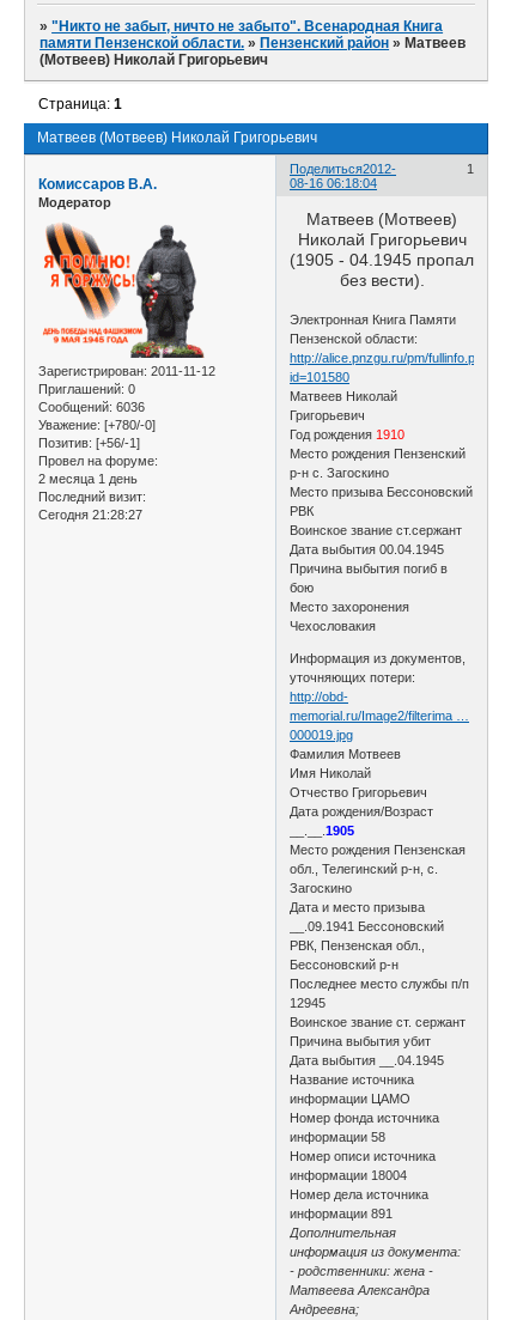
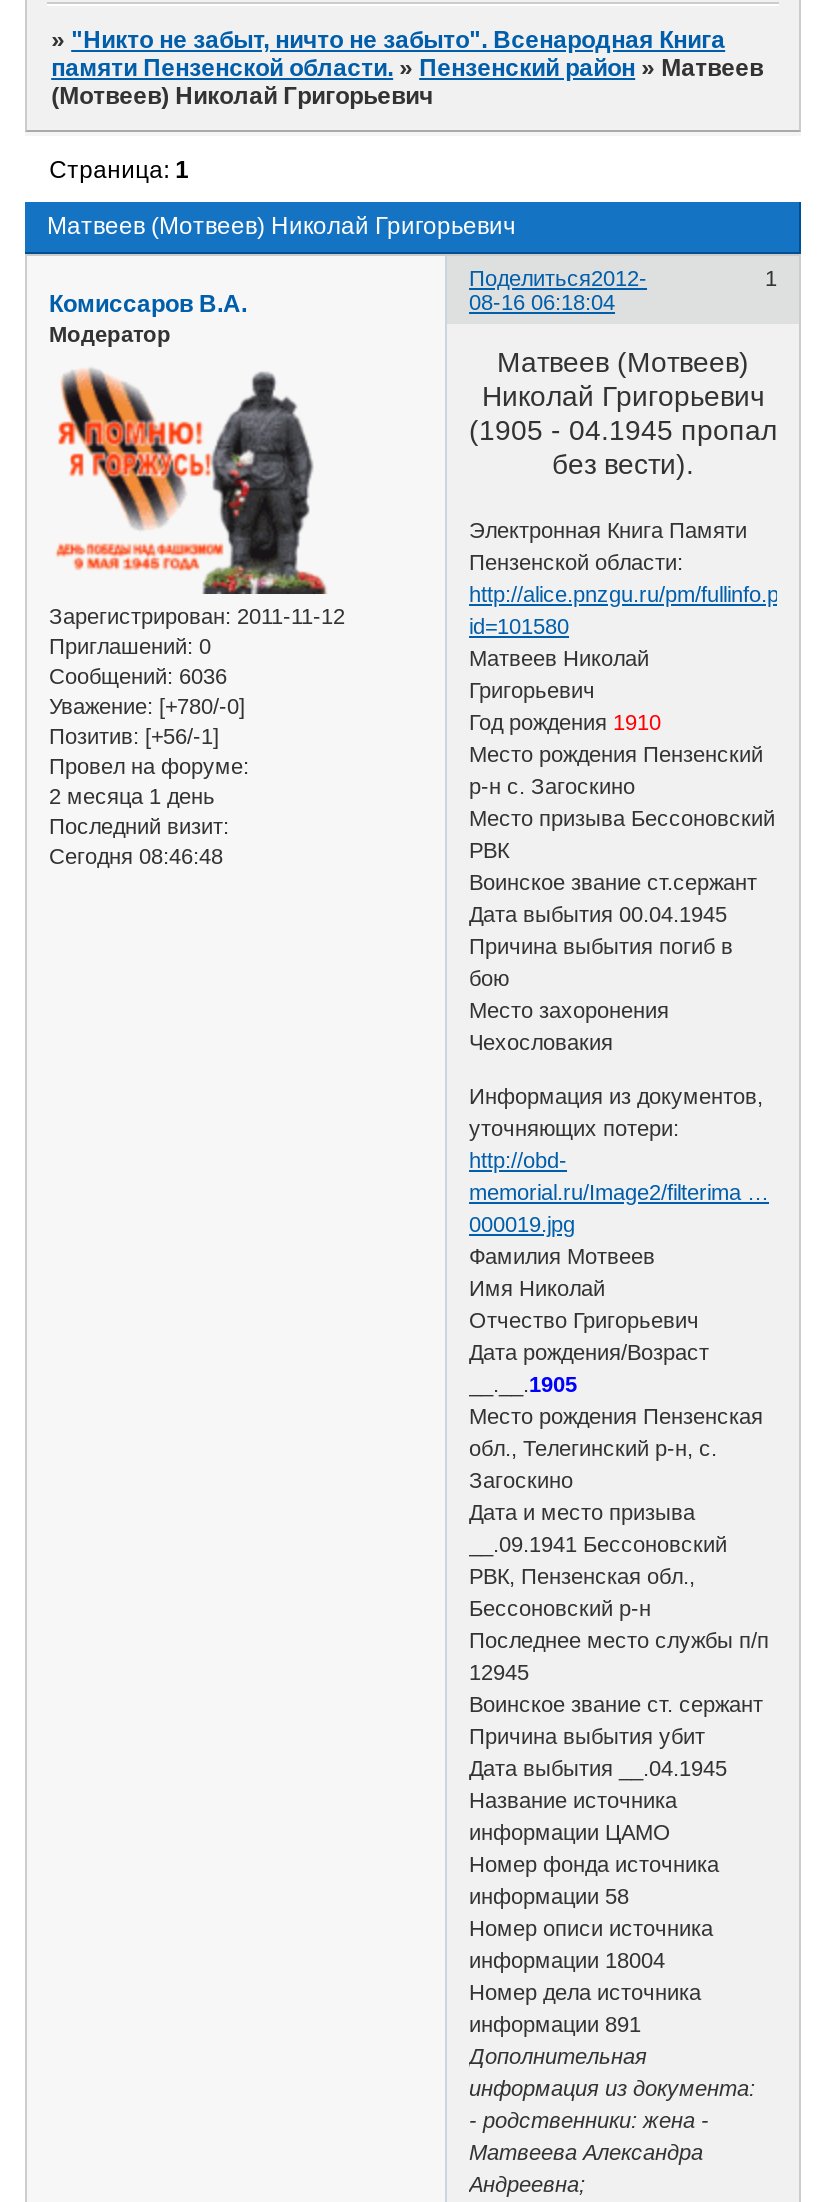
- Сегодня 21:28:27
+ Сегодня 08:46:48
